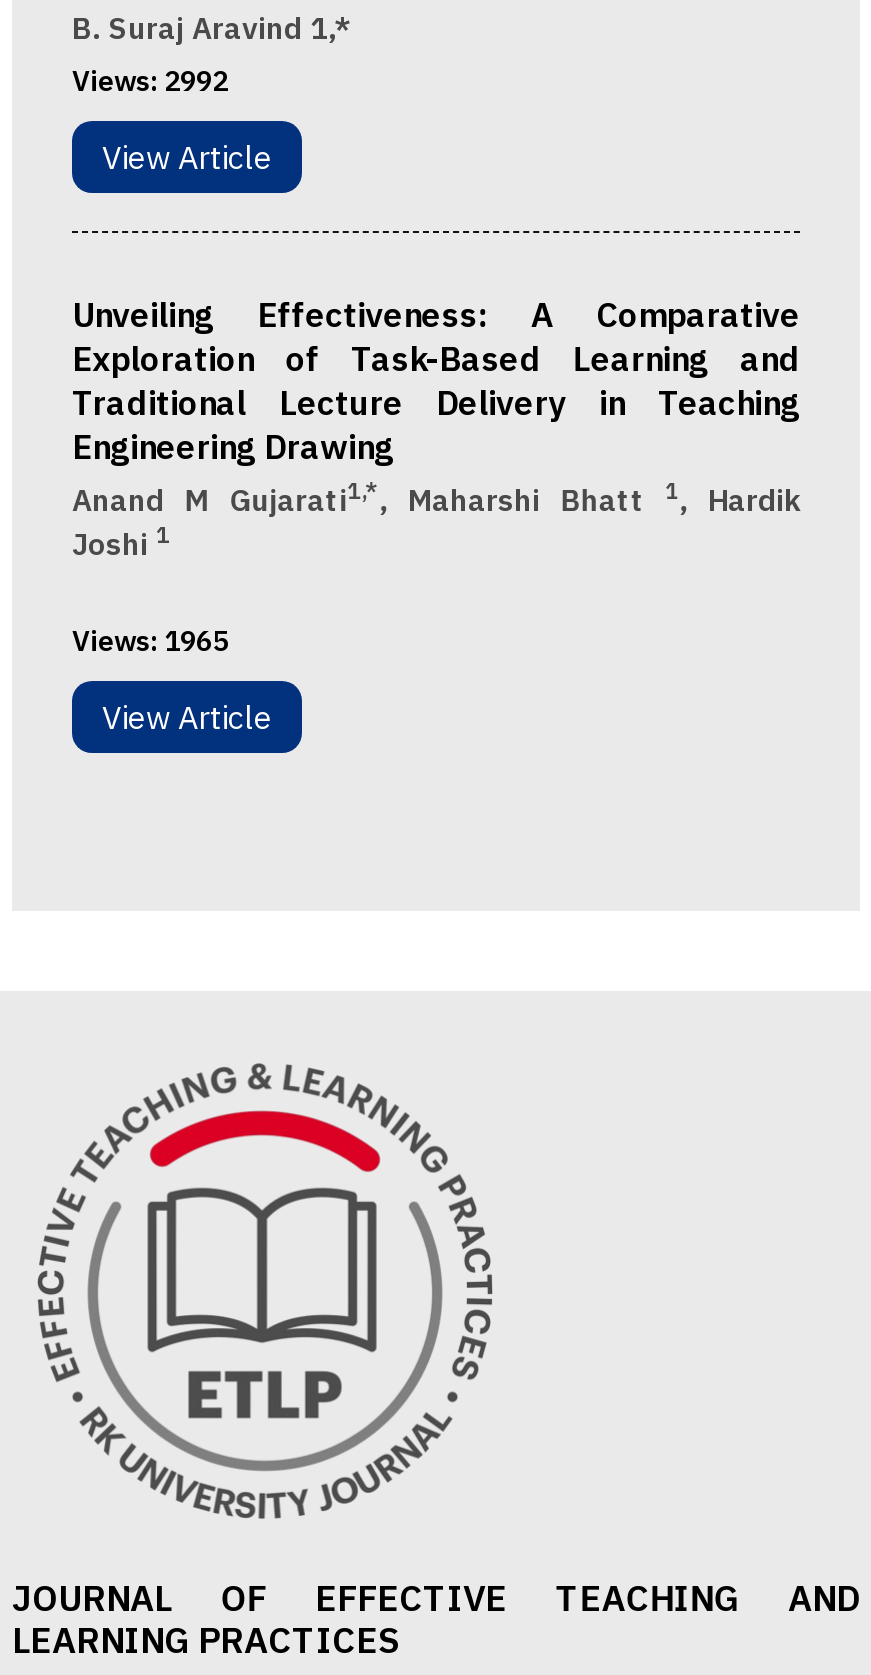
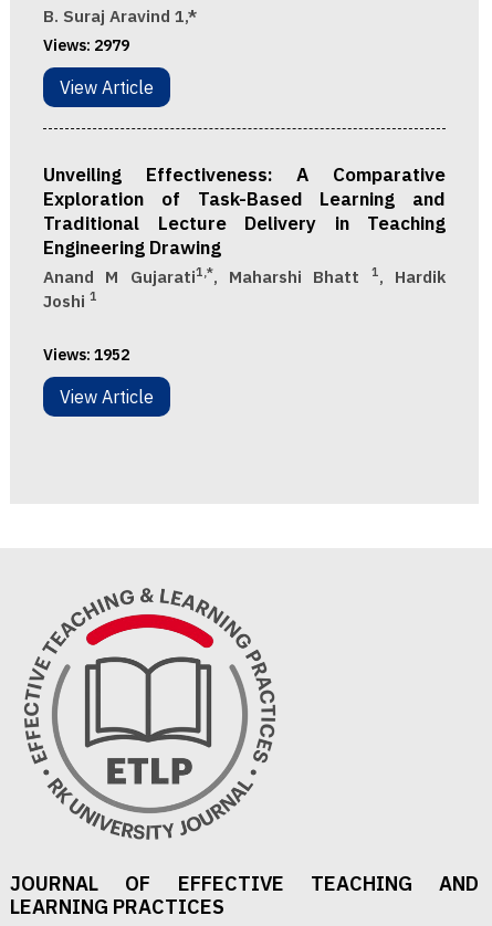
- Views: 2992
+ Views: 2979

- Views: 1965
+ Views: 1952
